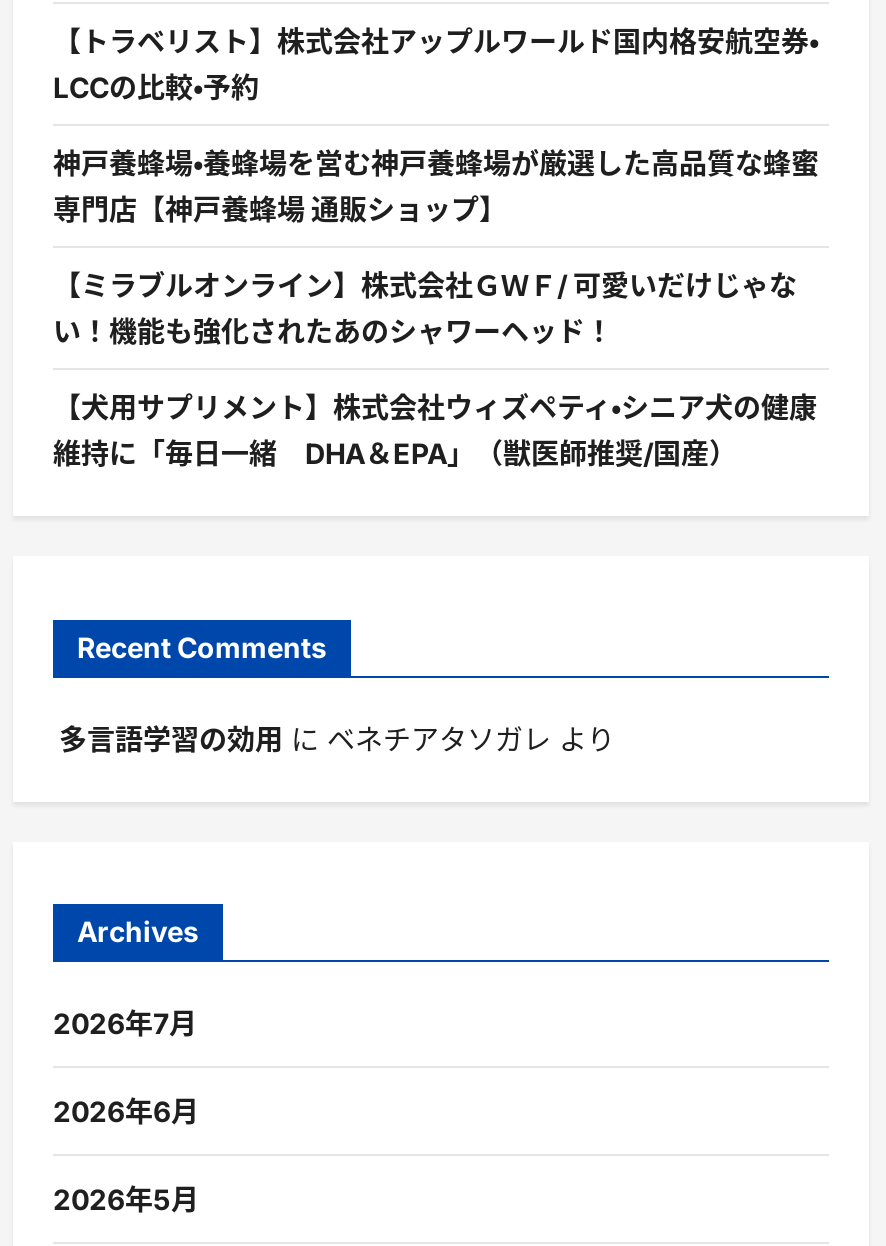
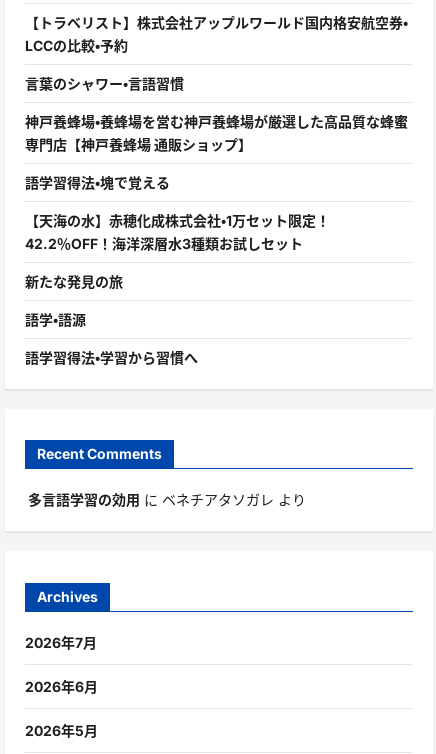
+ 言葉のシャワー・言語習慣

- 【ミラブルオンライン】株式会社ＧＷＦ/ 可愛いだけじゃな
- い！機能も強化されたあのシャワーヘッド！
- 【犬用サプリメント】株式会社ウィズペティ・シニア犬の健康
- 維持に「毎日一緒 DHA＆EPA」（獣医師推奨/国産）
+ 語学習得法・塊で覚える
+ 【天海の水】赤穂化成株式会社・1万セット限定！
+ 42.2％OFF！海洋深層水3種類お試しセット
+ 新たな発見の旅
+ 語学・語源
+ 語学習得法・学習から習慣へ
